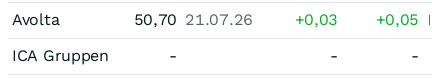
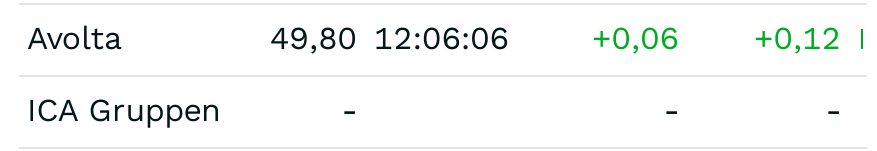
- 50,70 21.07.26
+ 49,80 12:06:06

- +0,03
+ +0,06

- +0,05
+ +0,12
